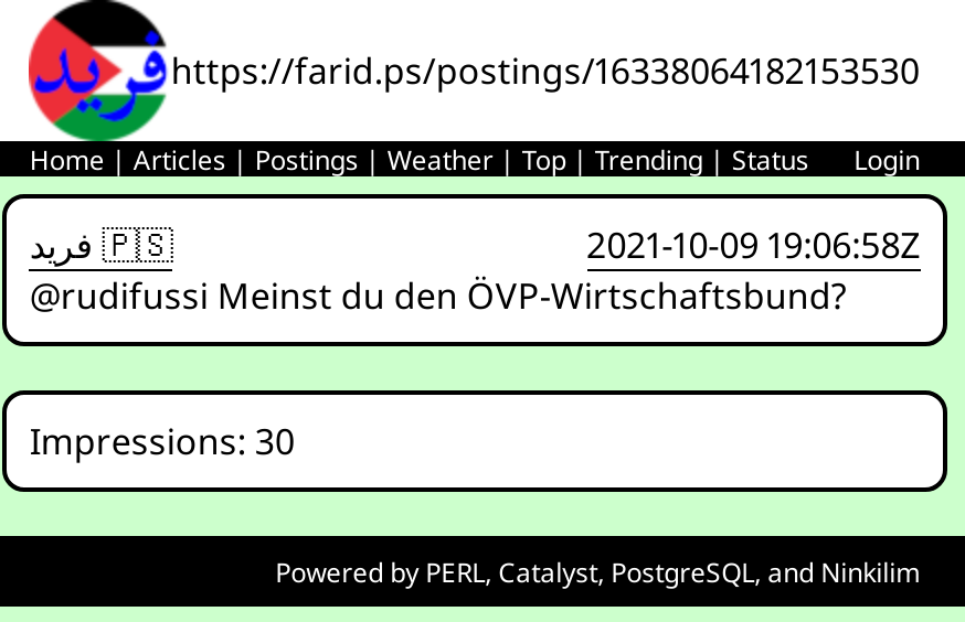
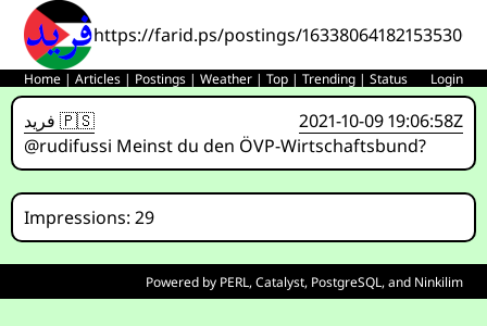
- Impressions: 30
+ Impressions: 29
